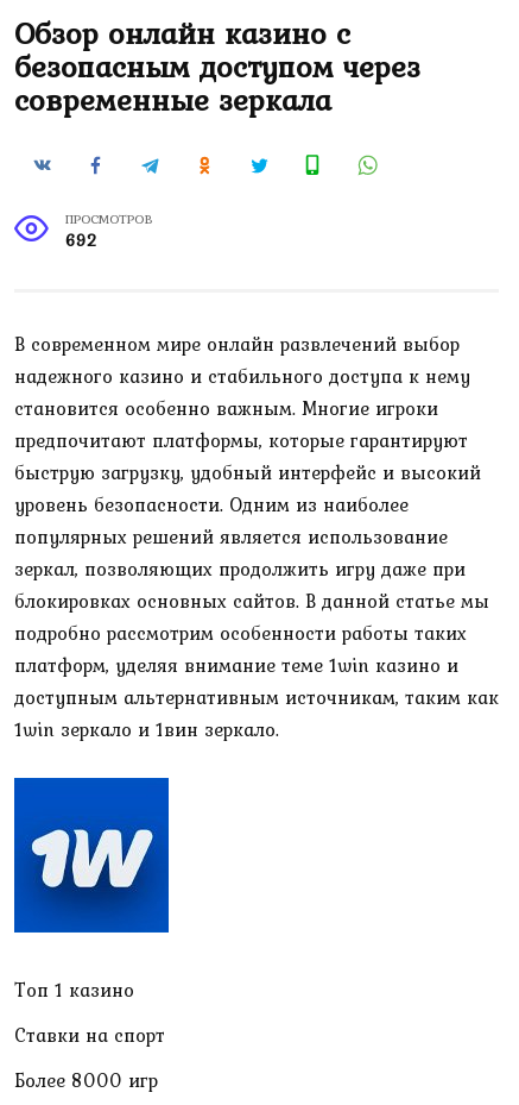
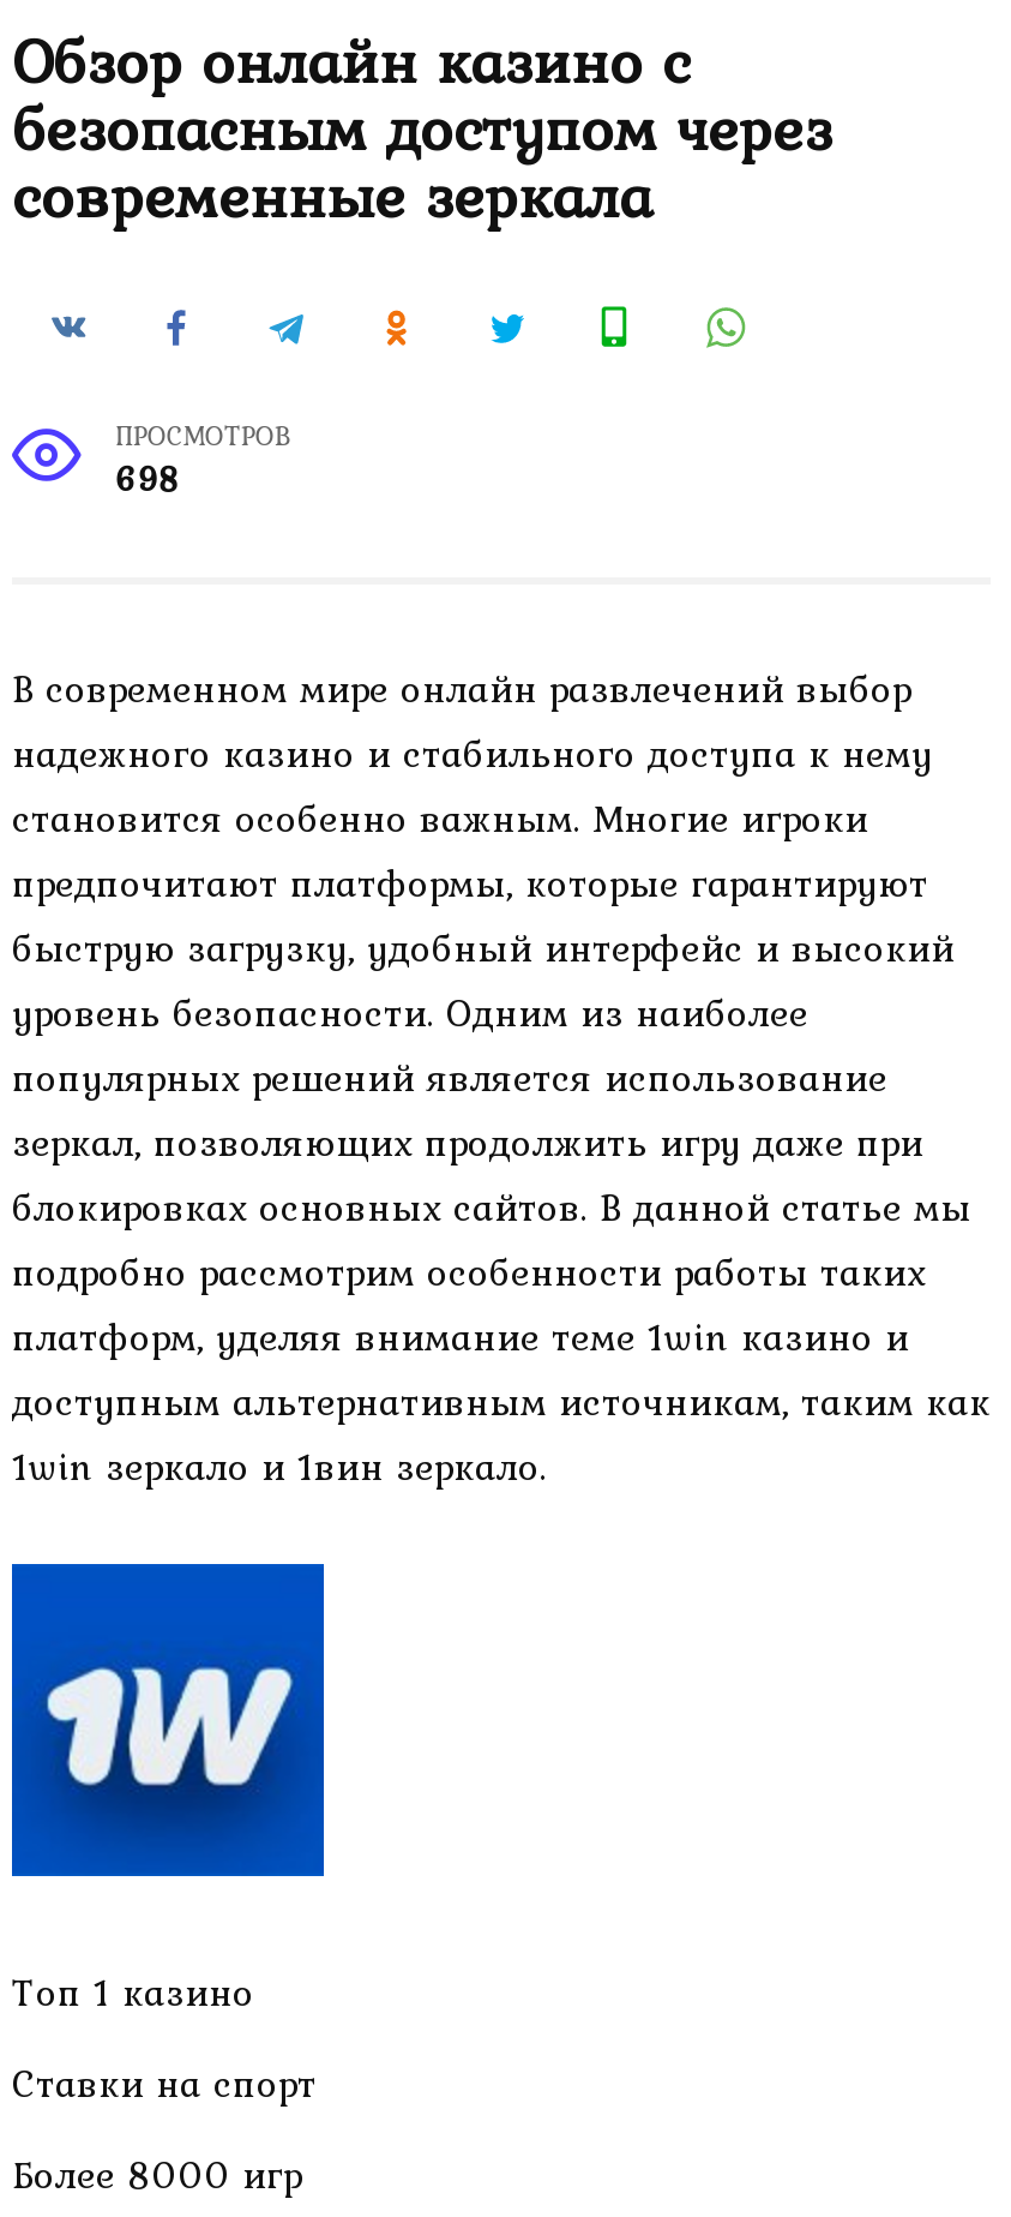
- 692
+ 698
